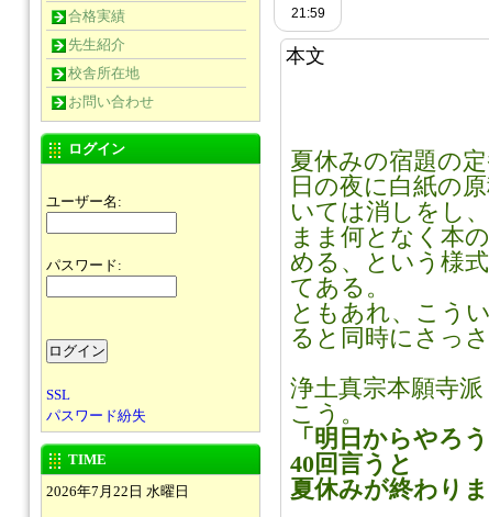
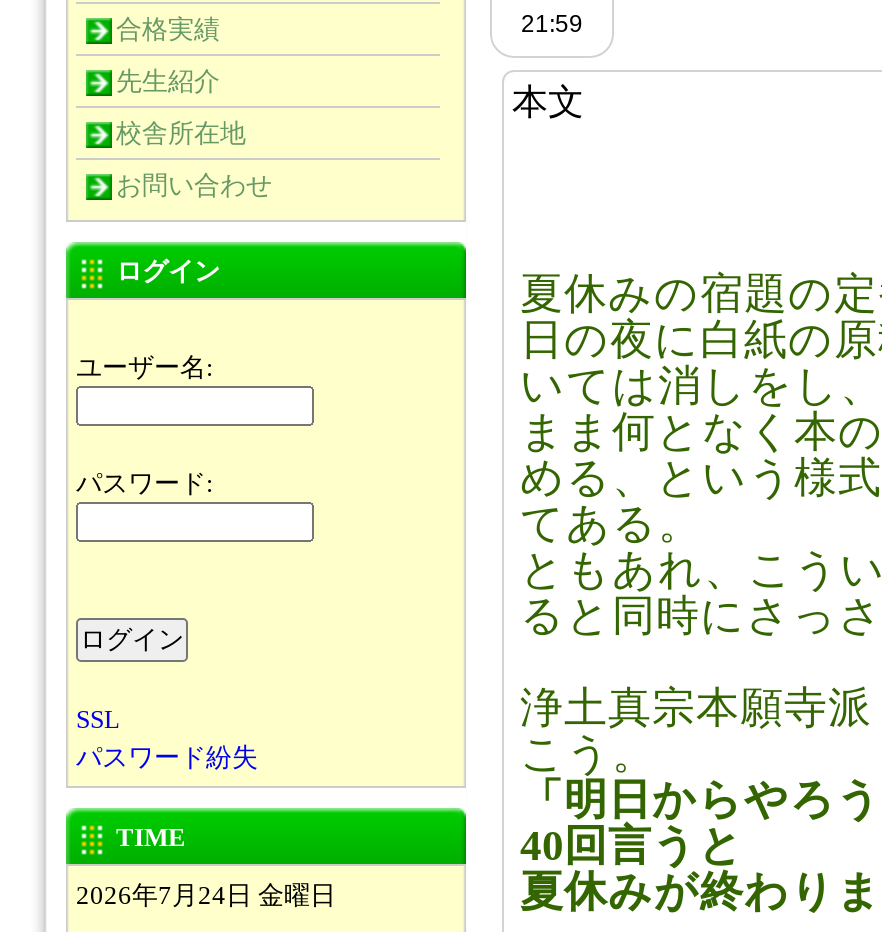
- 2026年7月22日 水曜日
+ 2026年7月24日 金曜日
